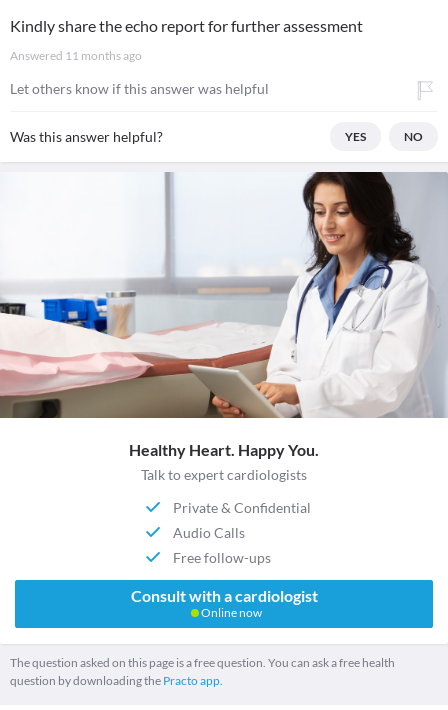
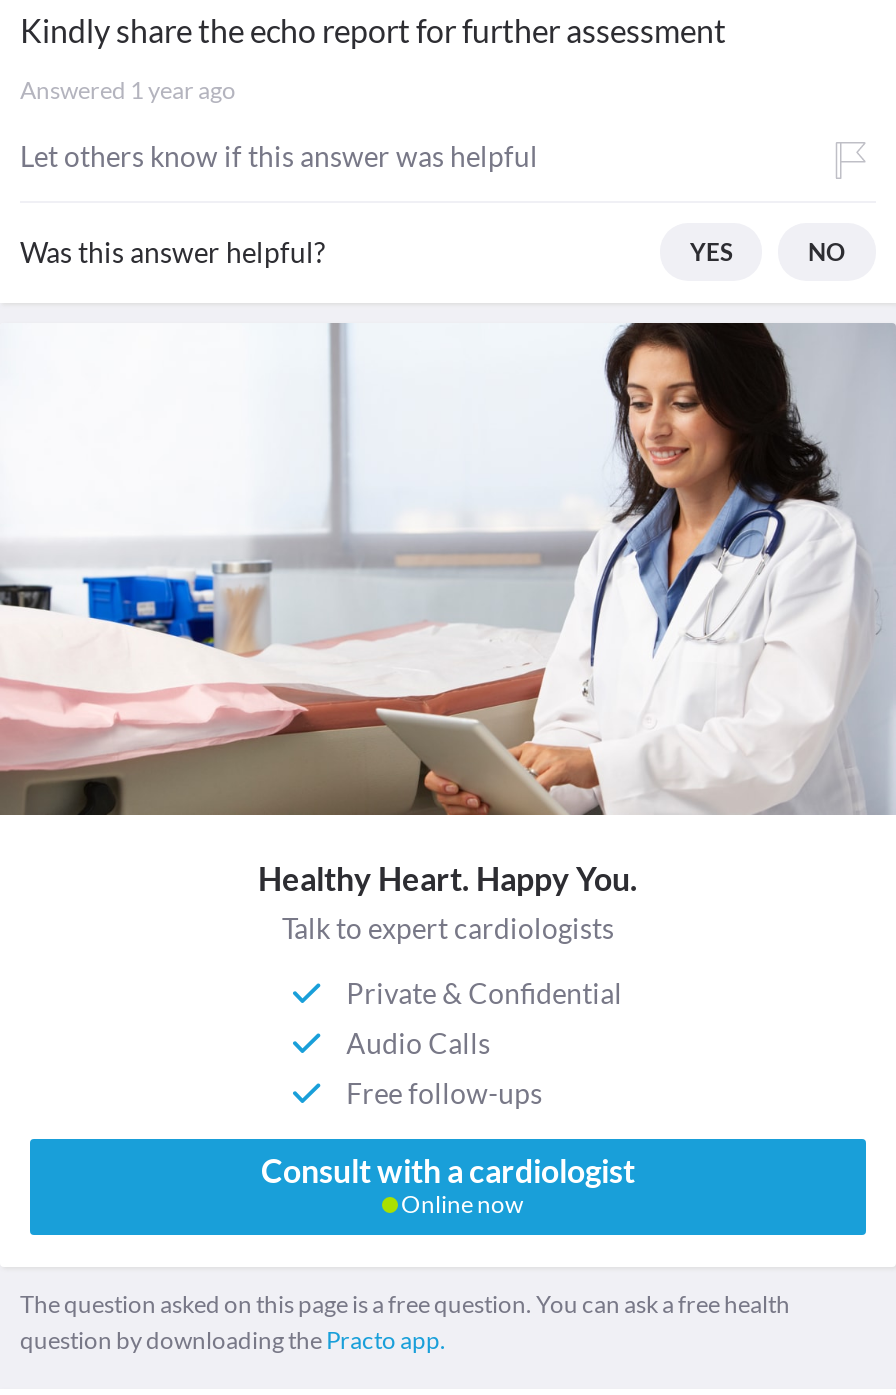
- Answered 11 months ago
+ Answered 1 year ago
